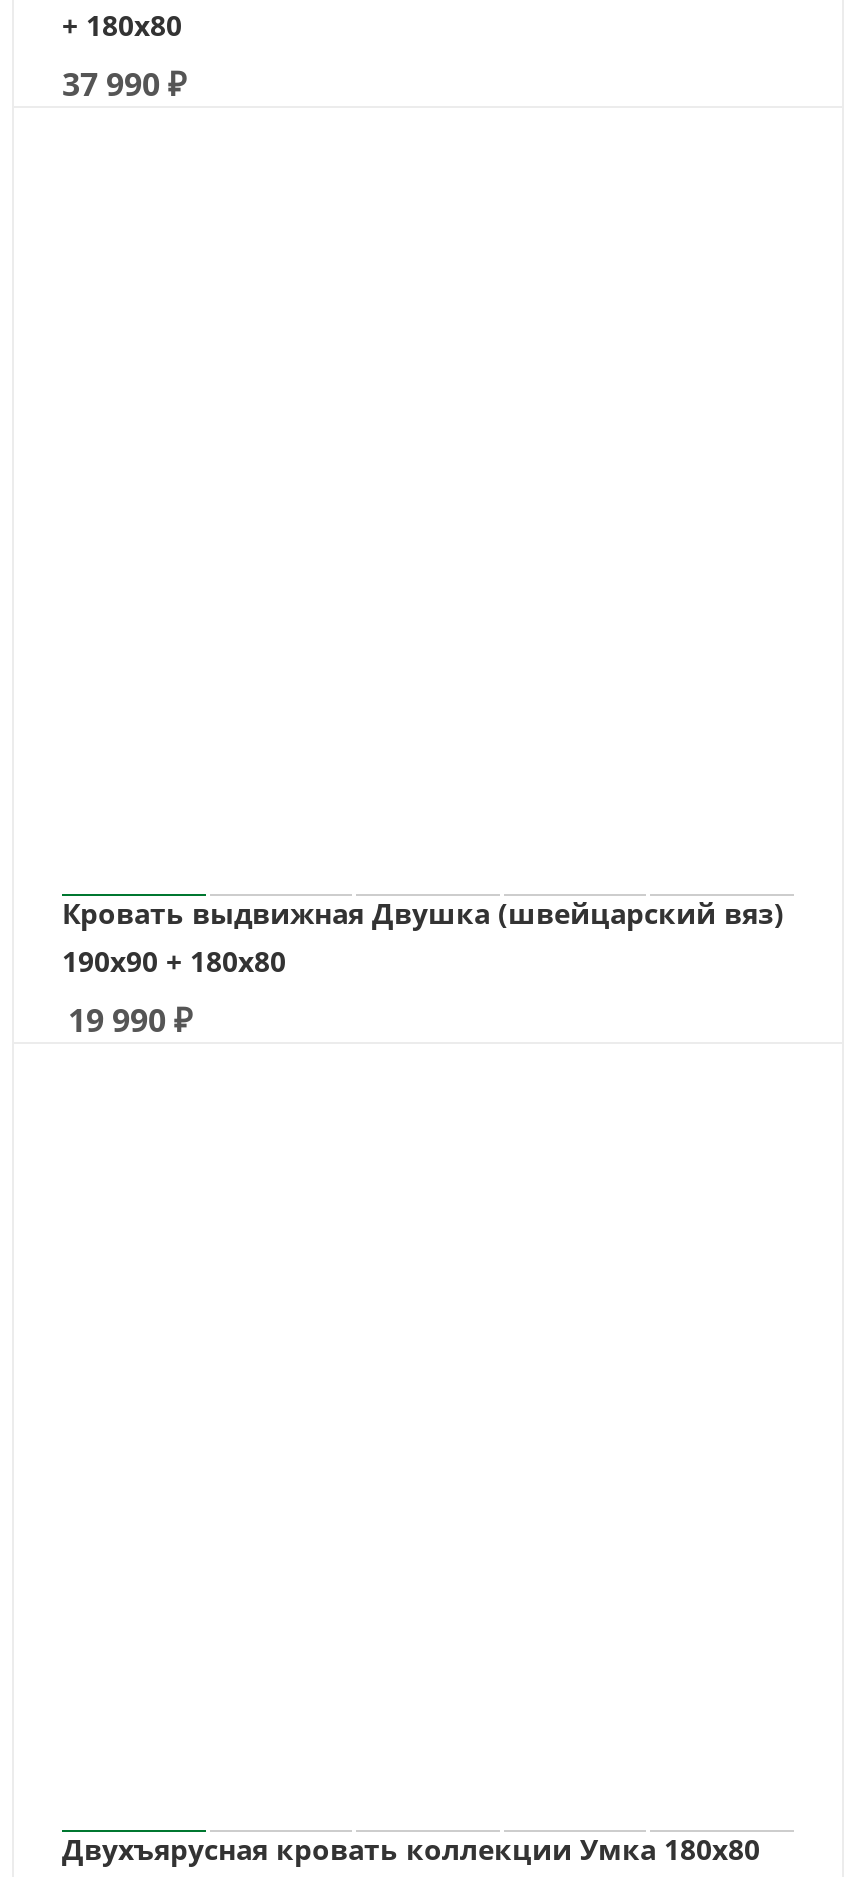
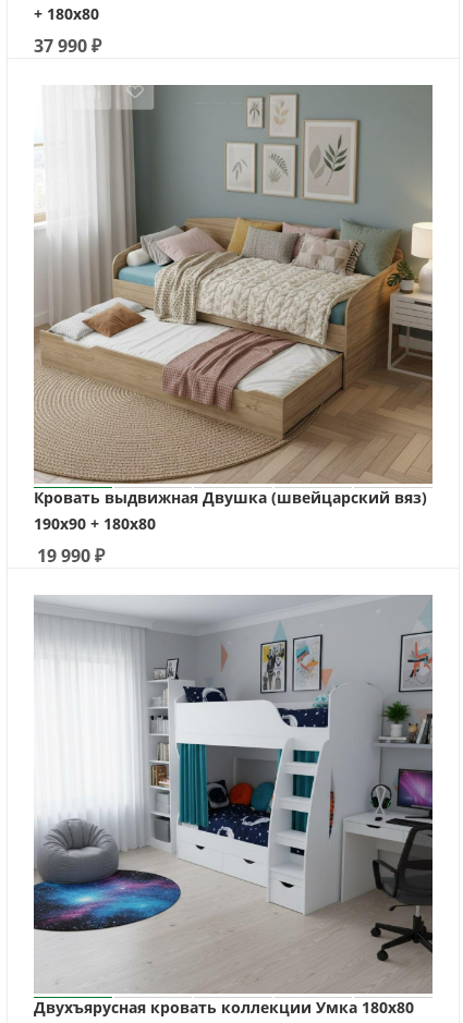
+ [image]

+ [image]
